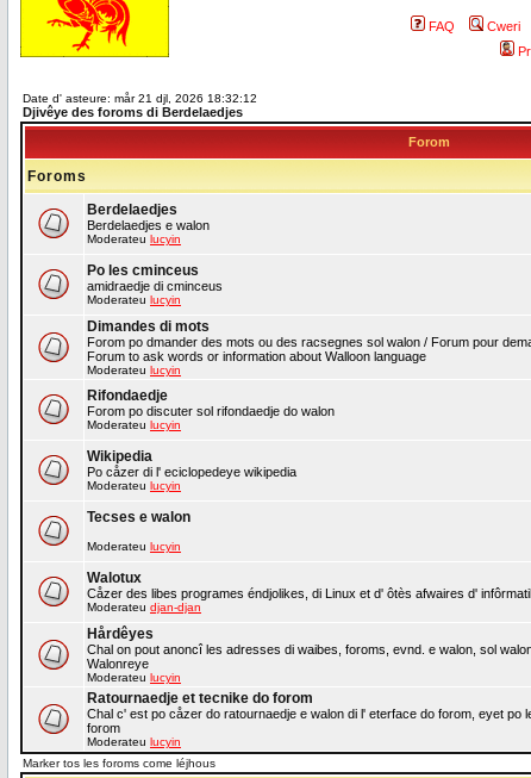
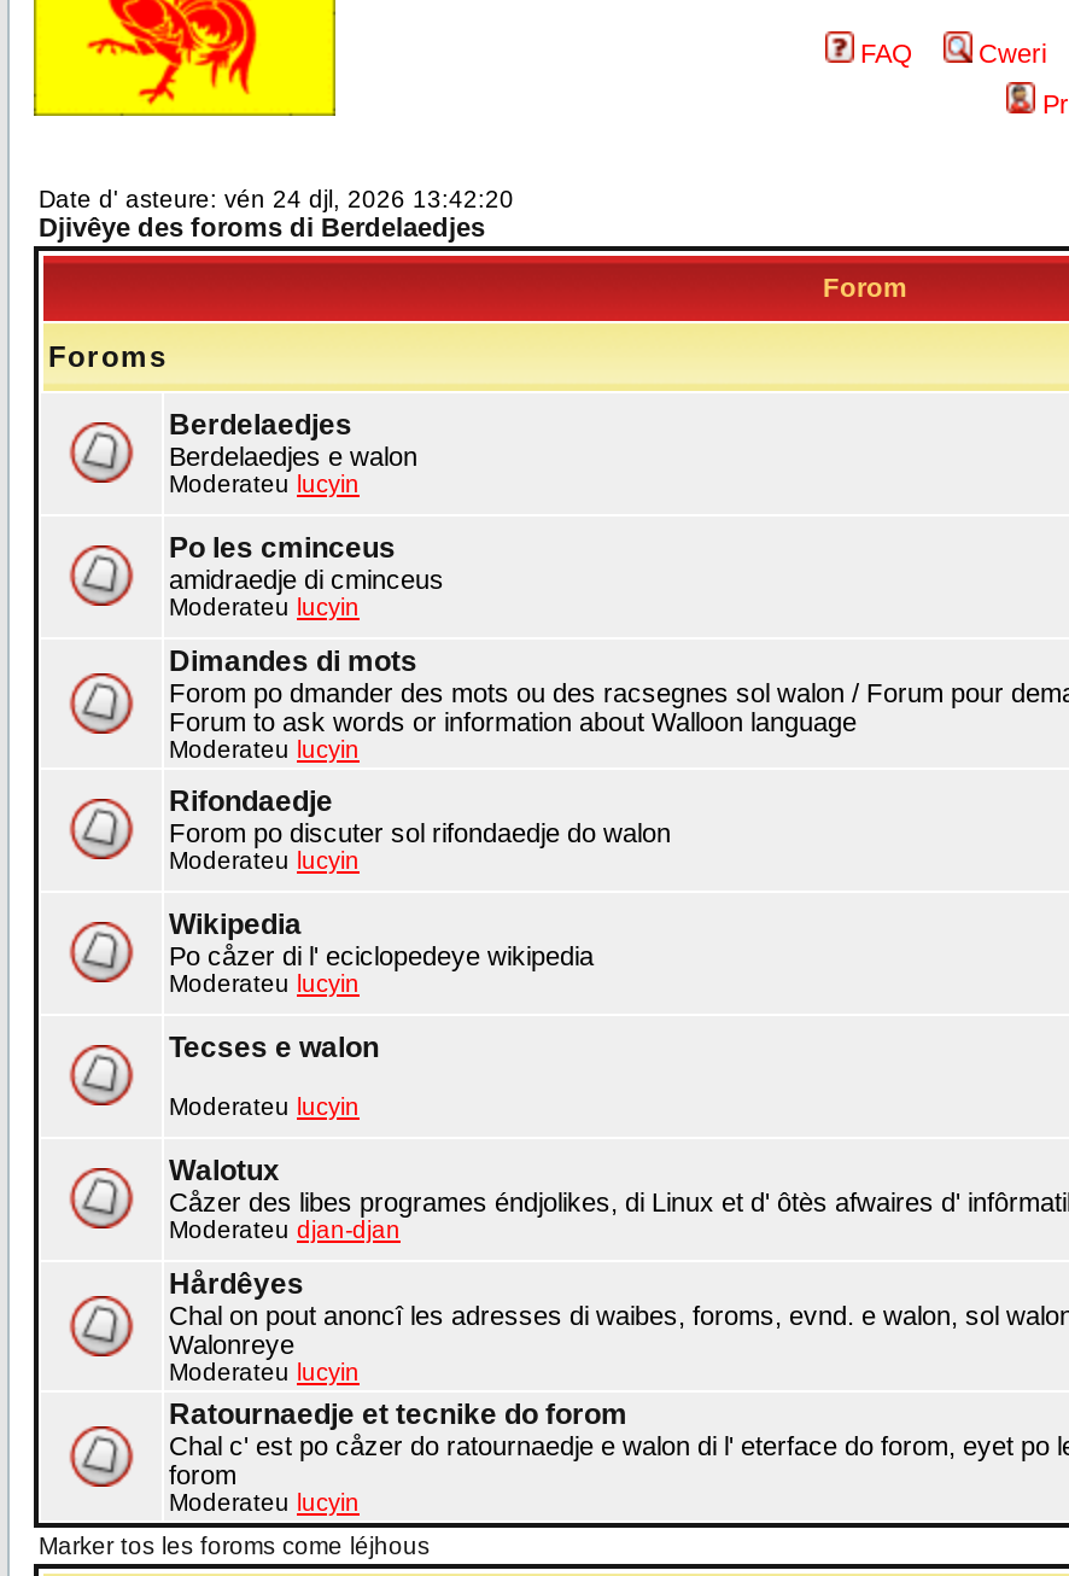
- Date d' asteure: mår 21 djl, 2026 18:32:12
+ Date d' asteure: vén 24 djl, 2026 13:42:20
